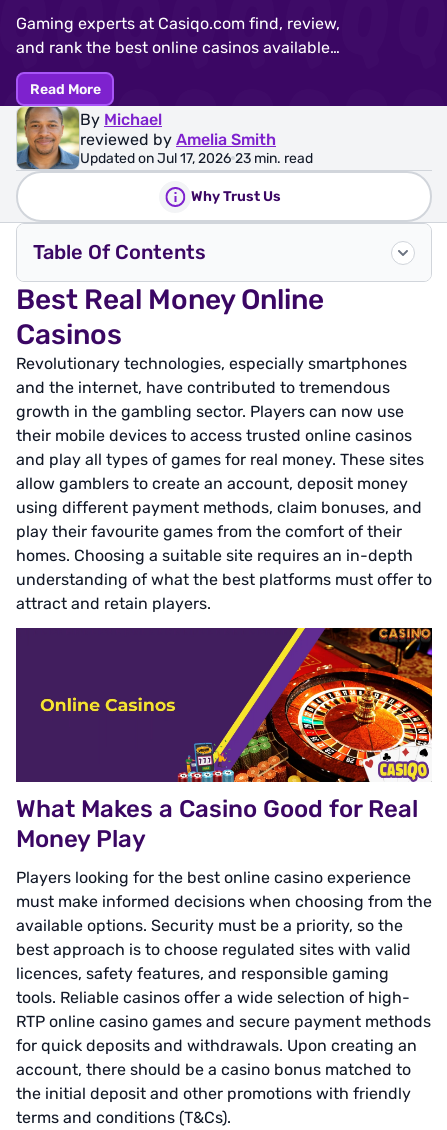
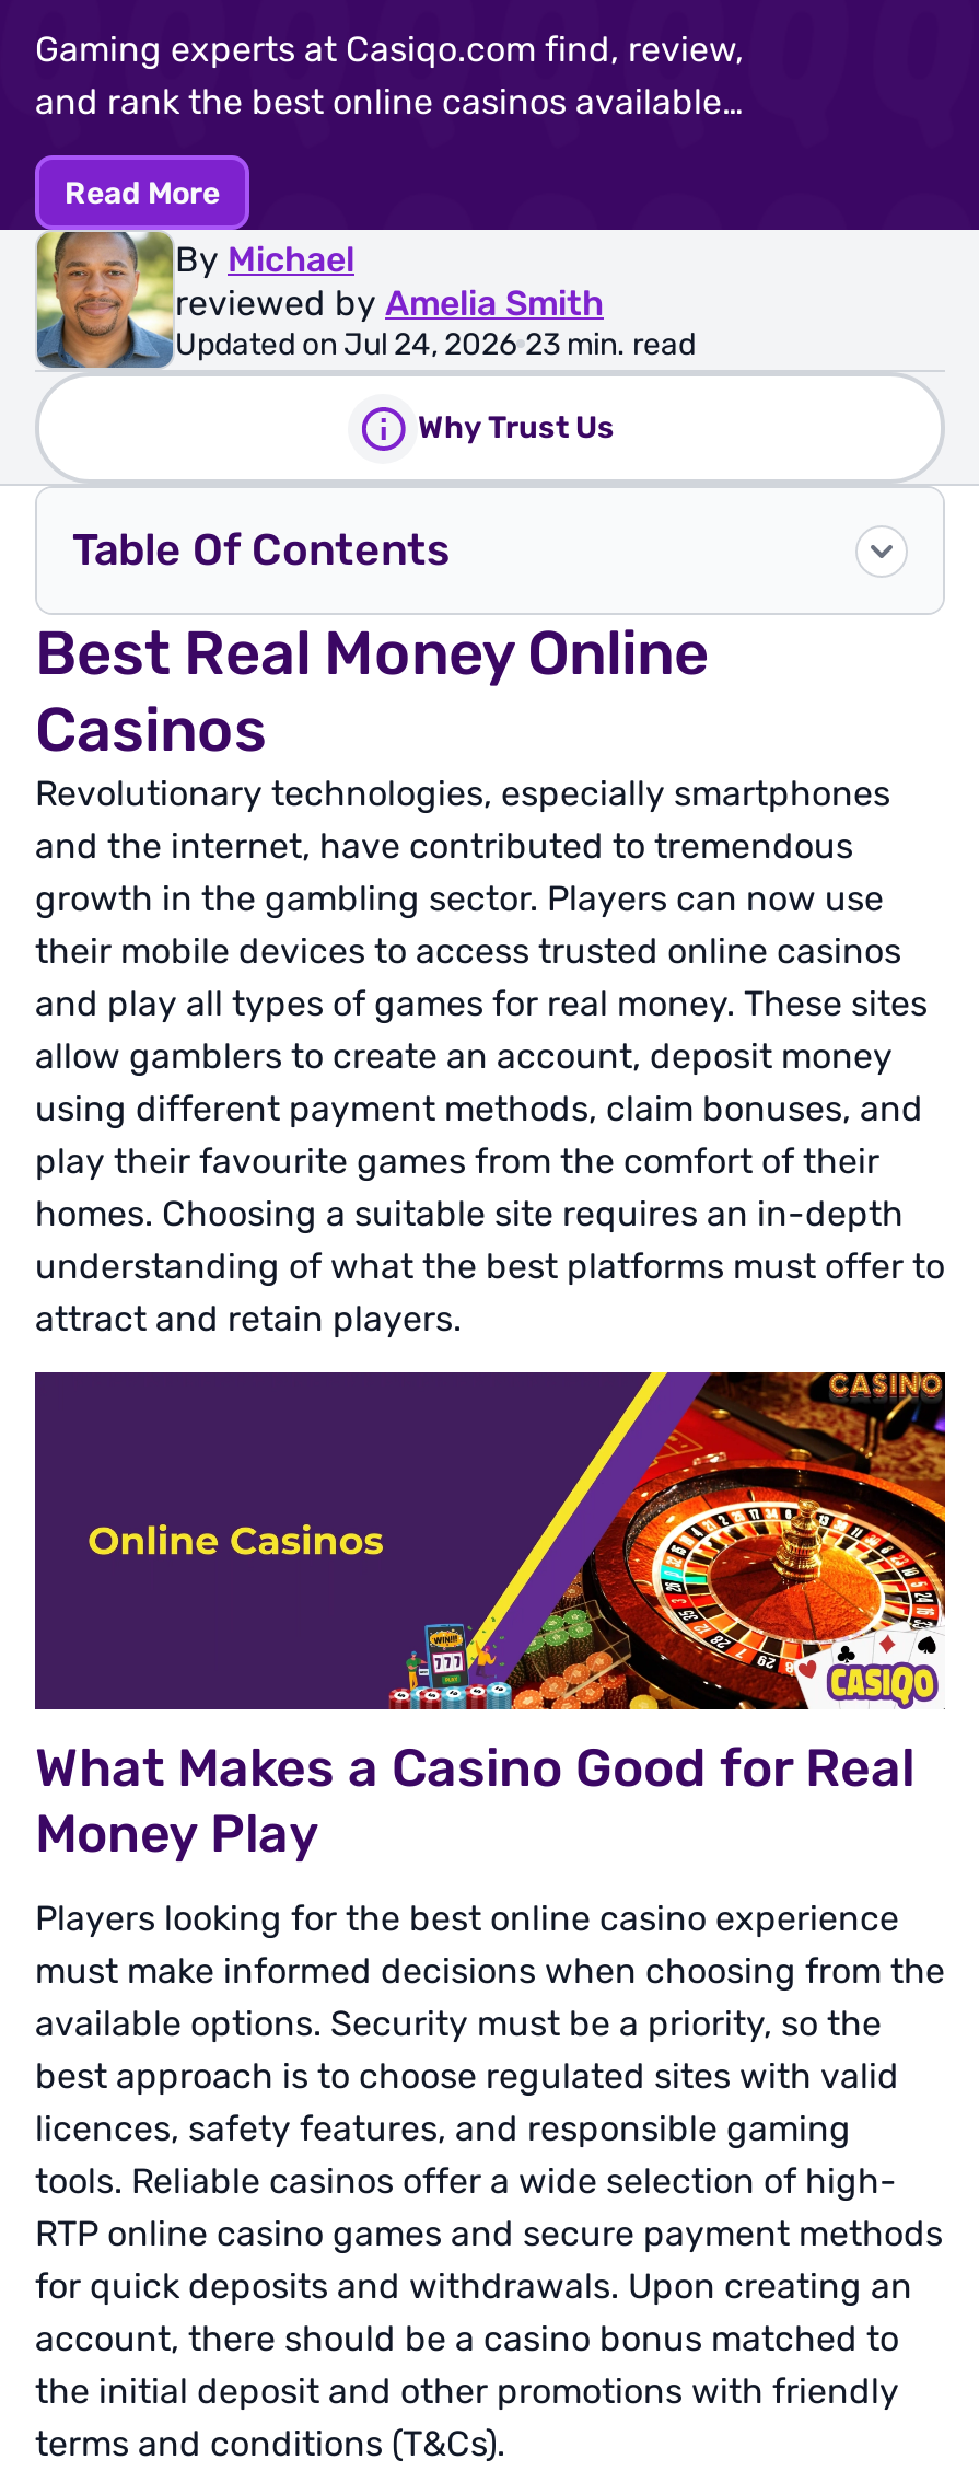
- Updated on Jul 17, 2026 23 min. read
+ Updated on Jul 24, 2026 23 min. read
